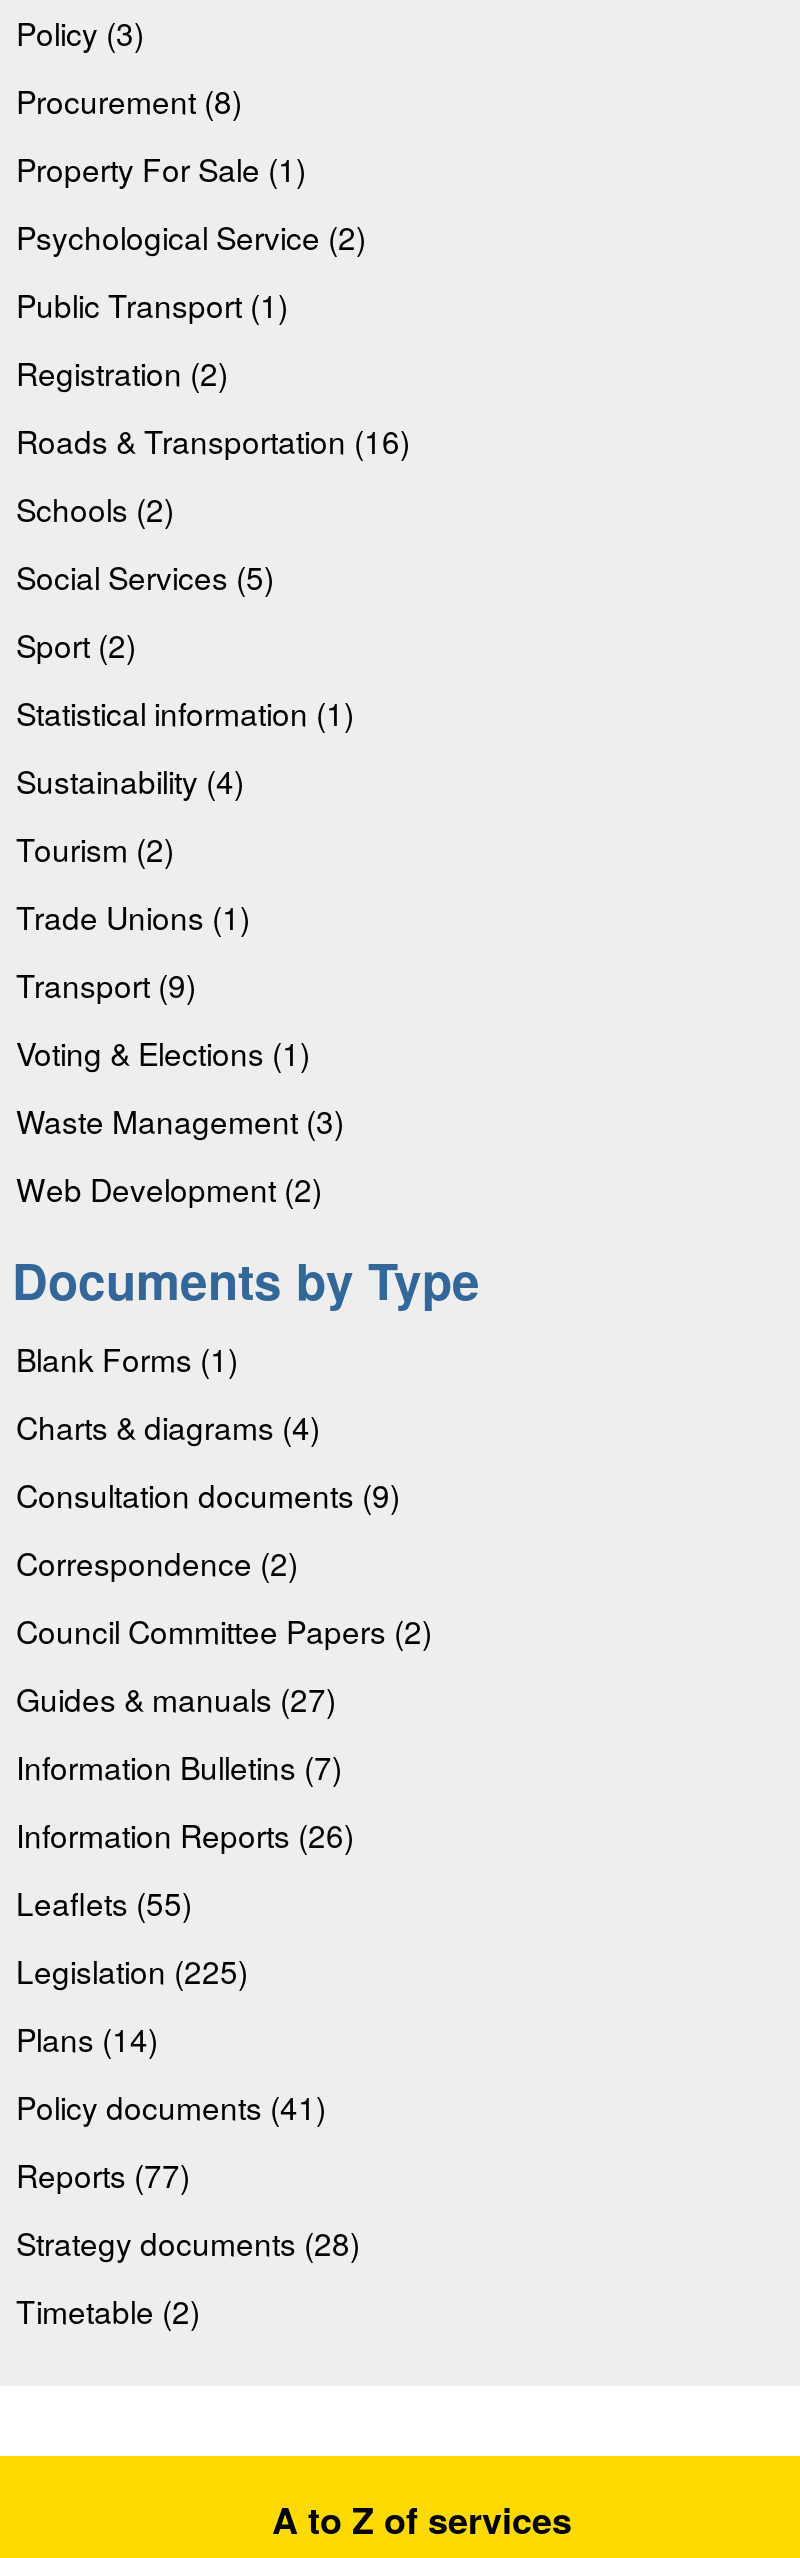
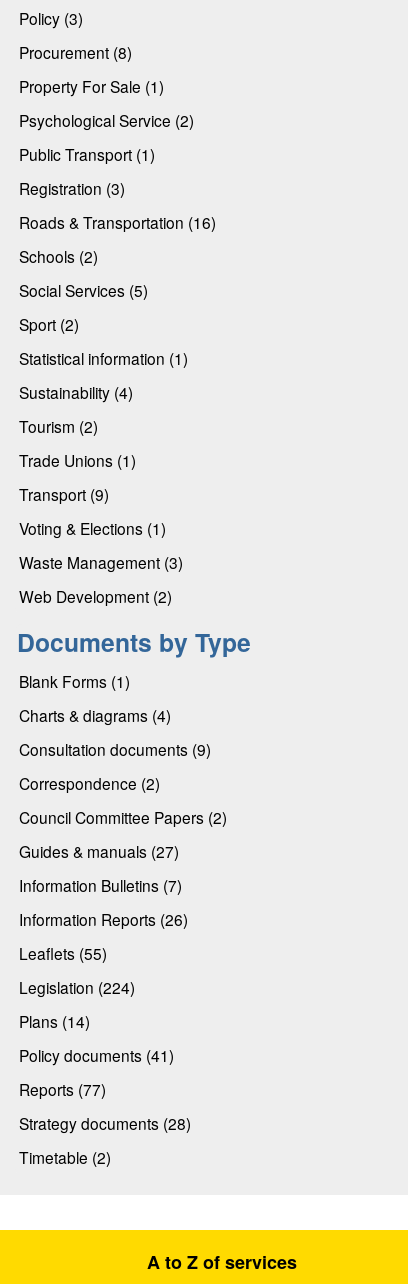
- Registration (2)
+ Registration (3)

- Legislation (225)
+ Legislation (224)
